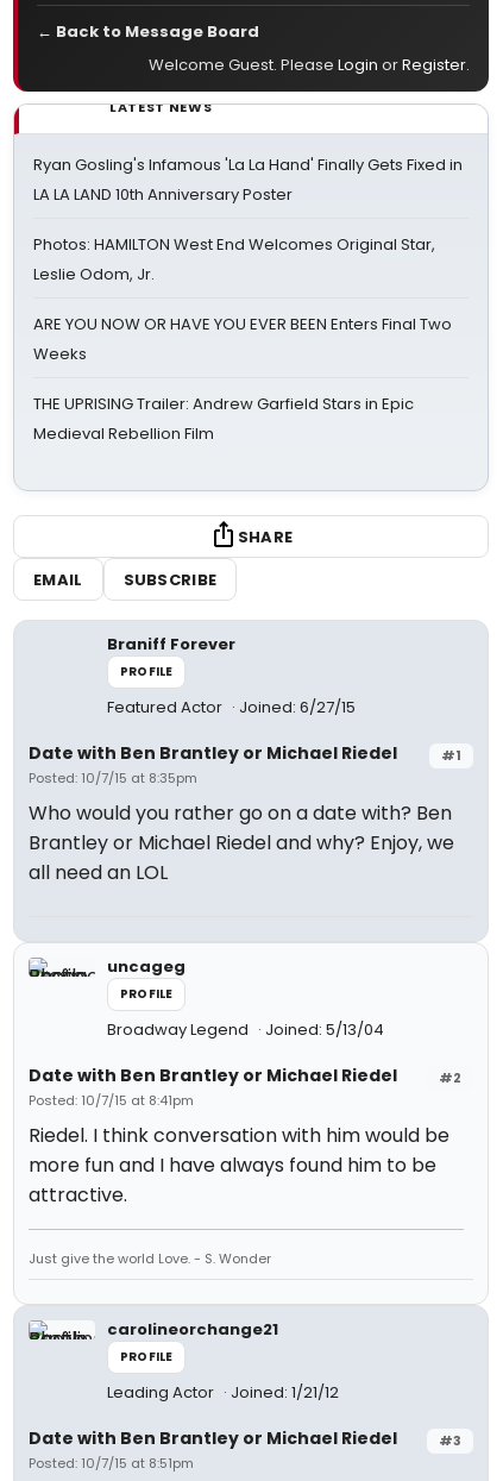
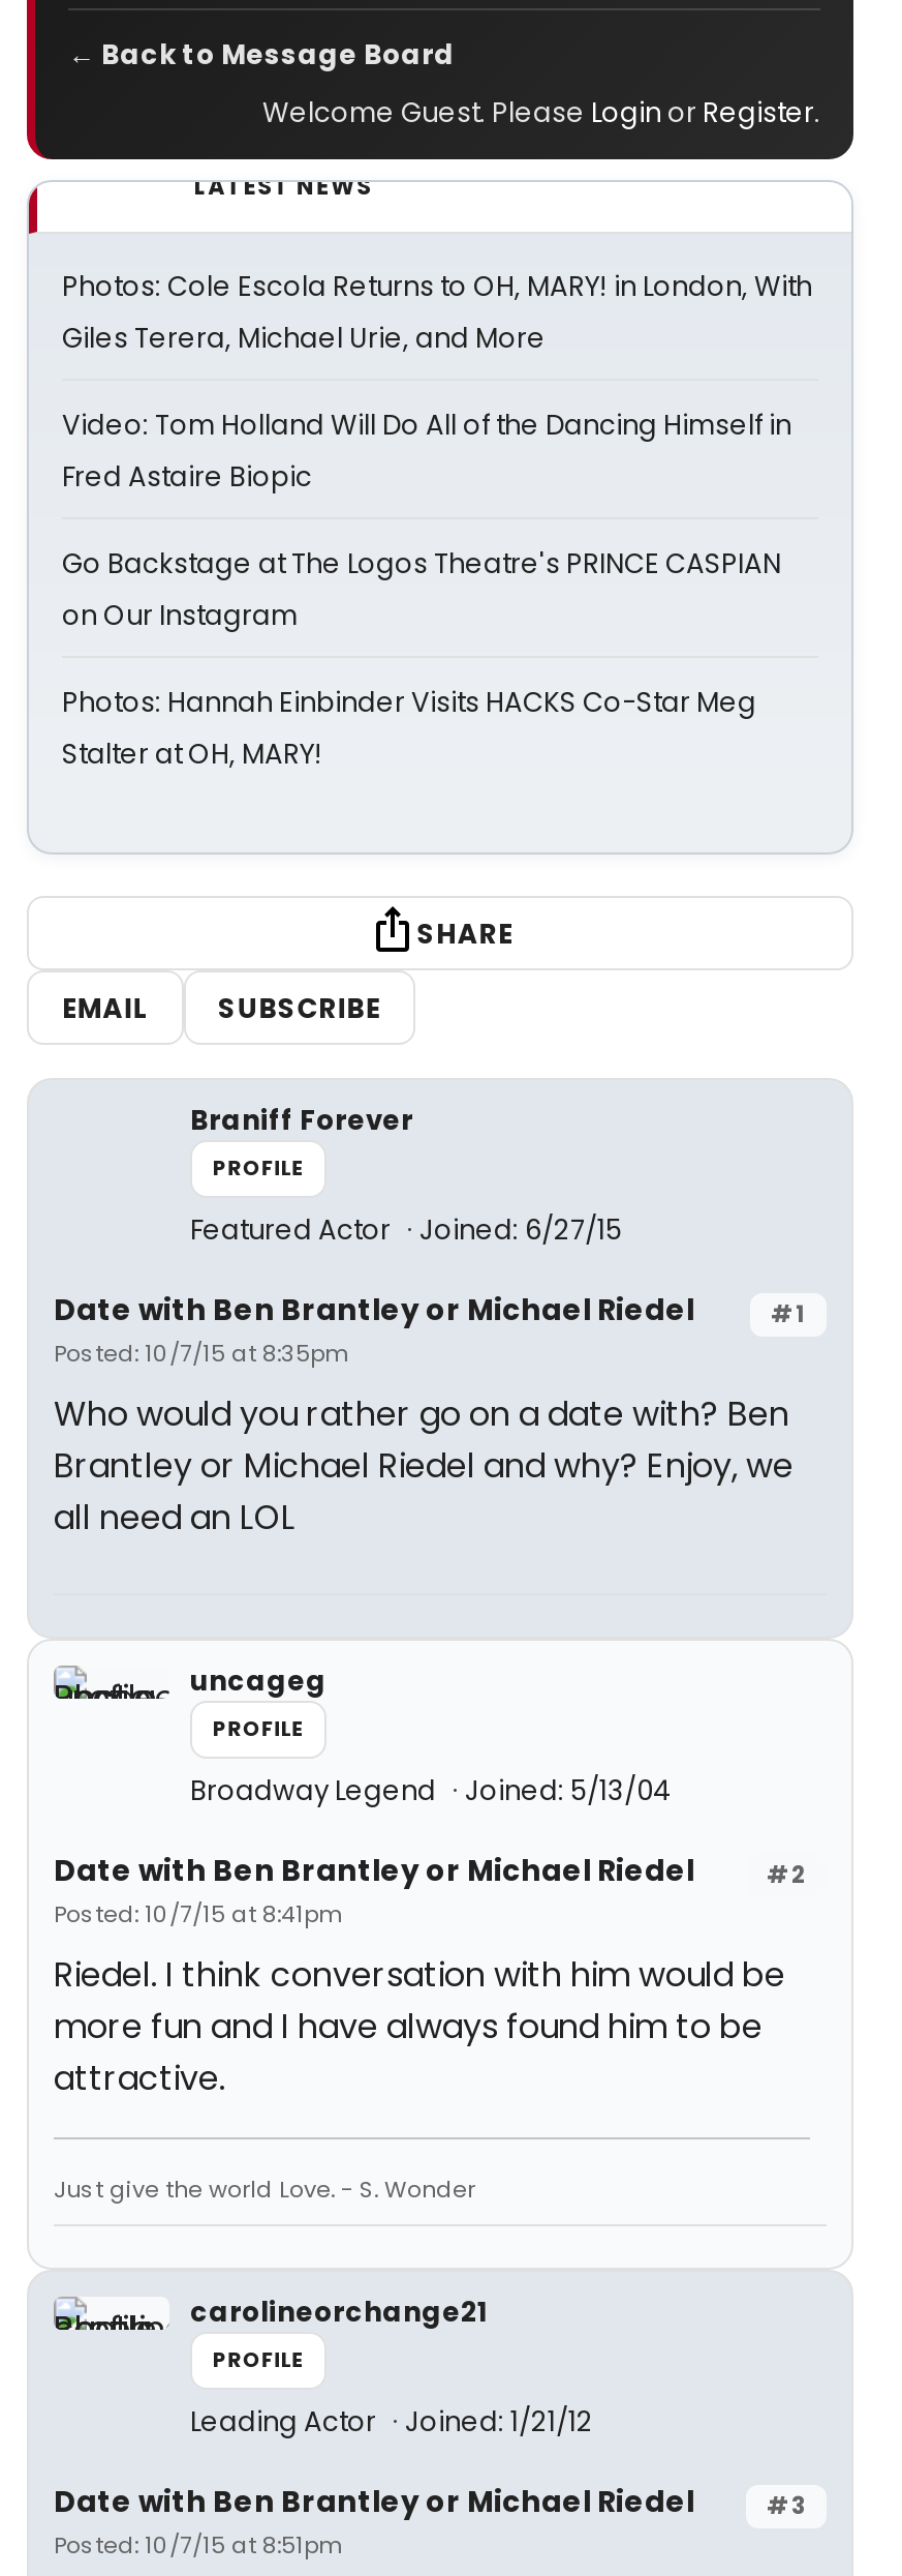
- Ryan Gosling's Infamous 'La La Hand' Finally Gets Fixed in
- LA LA LAND 10th Anniversary Poster
+ Photos: Cole Escola Returns to OH, MARY! in London, With
+ Giles Terera, Michael Urie, and More

- Photos: HAMILTON West End Welcomes Original Star,
- Leslie Odom, Jr.
+ Video: Tom Holland Will Do All of the Dancing Himself in
+ Fred Astaire Biopic

- ARE YOU NOW OR HAVE YOU EVER BEEN Enters Final Two
- Weeks
+ Go Backstage at The Logos Theatre's PRINCE CASPIAN
+ on Our Instagram

- THE UPRISING Trailer: Andrew Garfield Stars in Epic
- Medieval Rebellion Film
+ Photos: Hannah Einbinder Visits HACKS Co-Star Meg
+ Stalter at OH, MARY!
